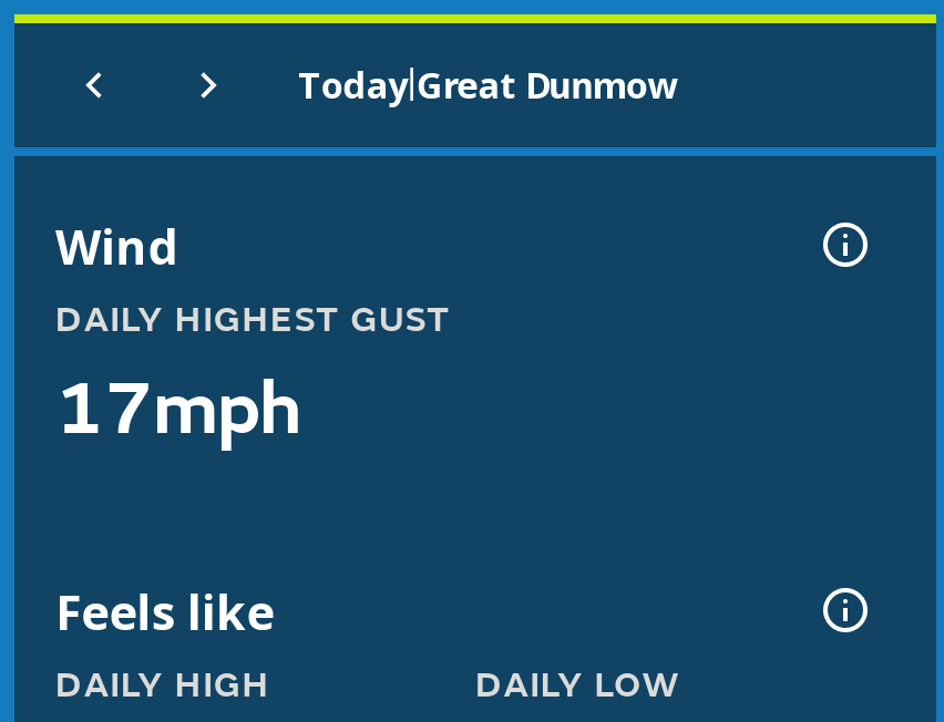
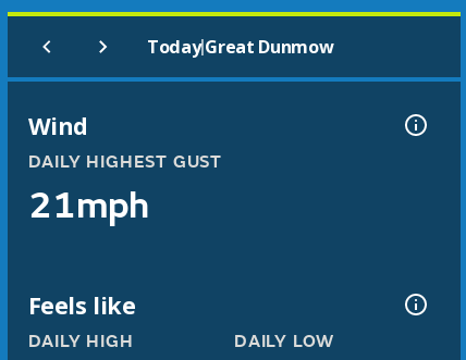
- 17mph
+ 21mph
